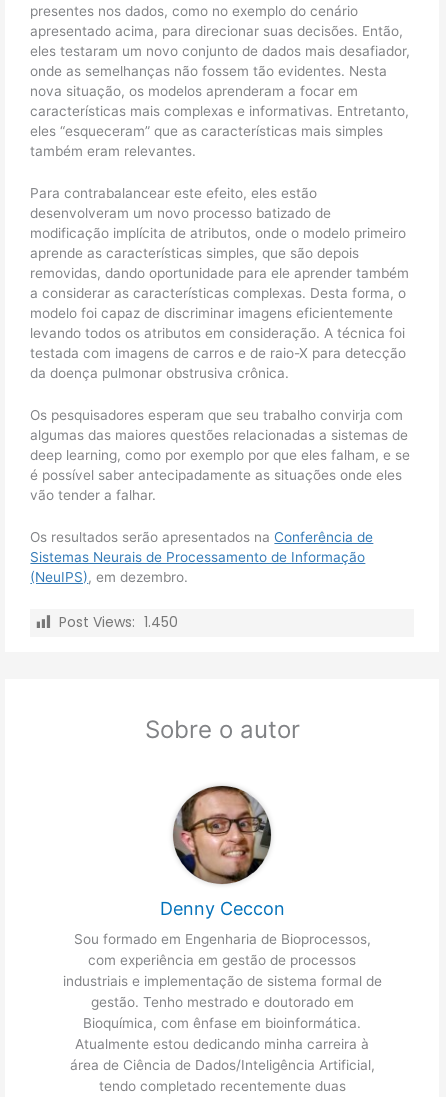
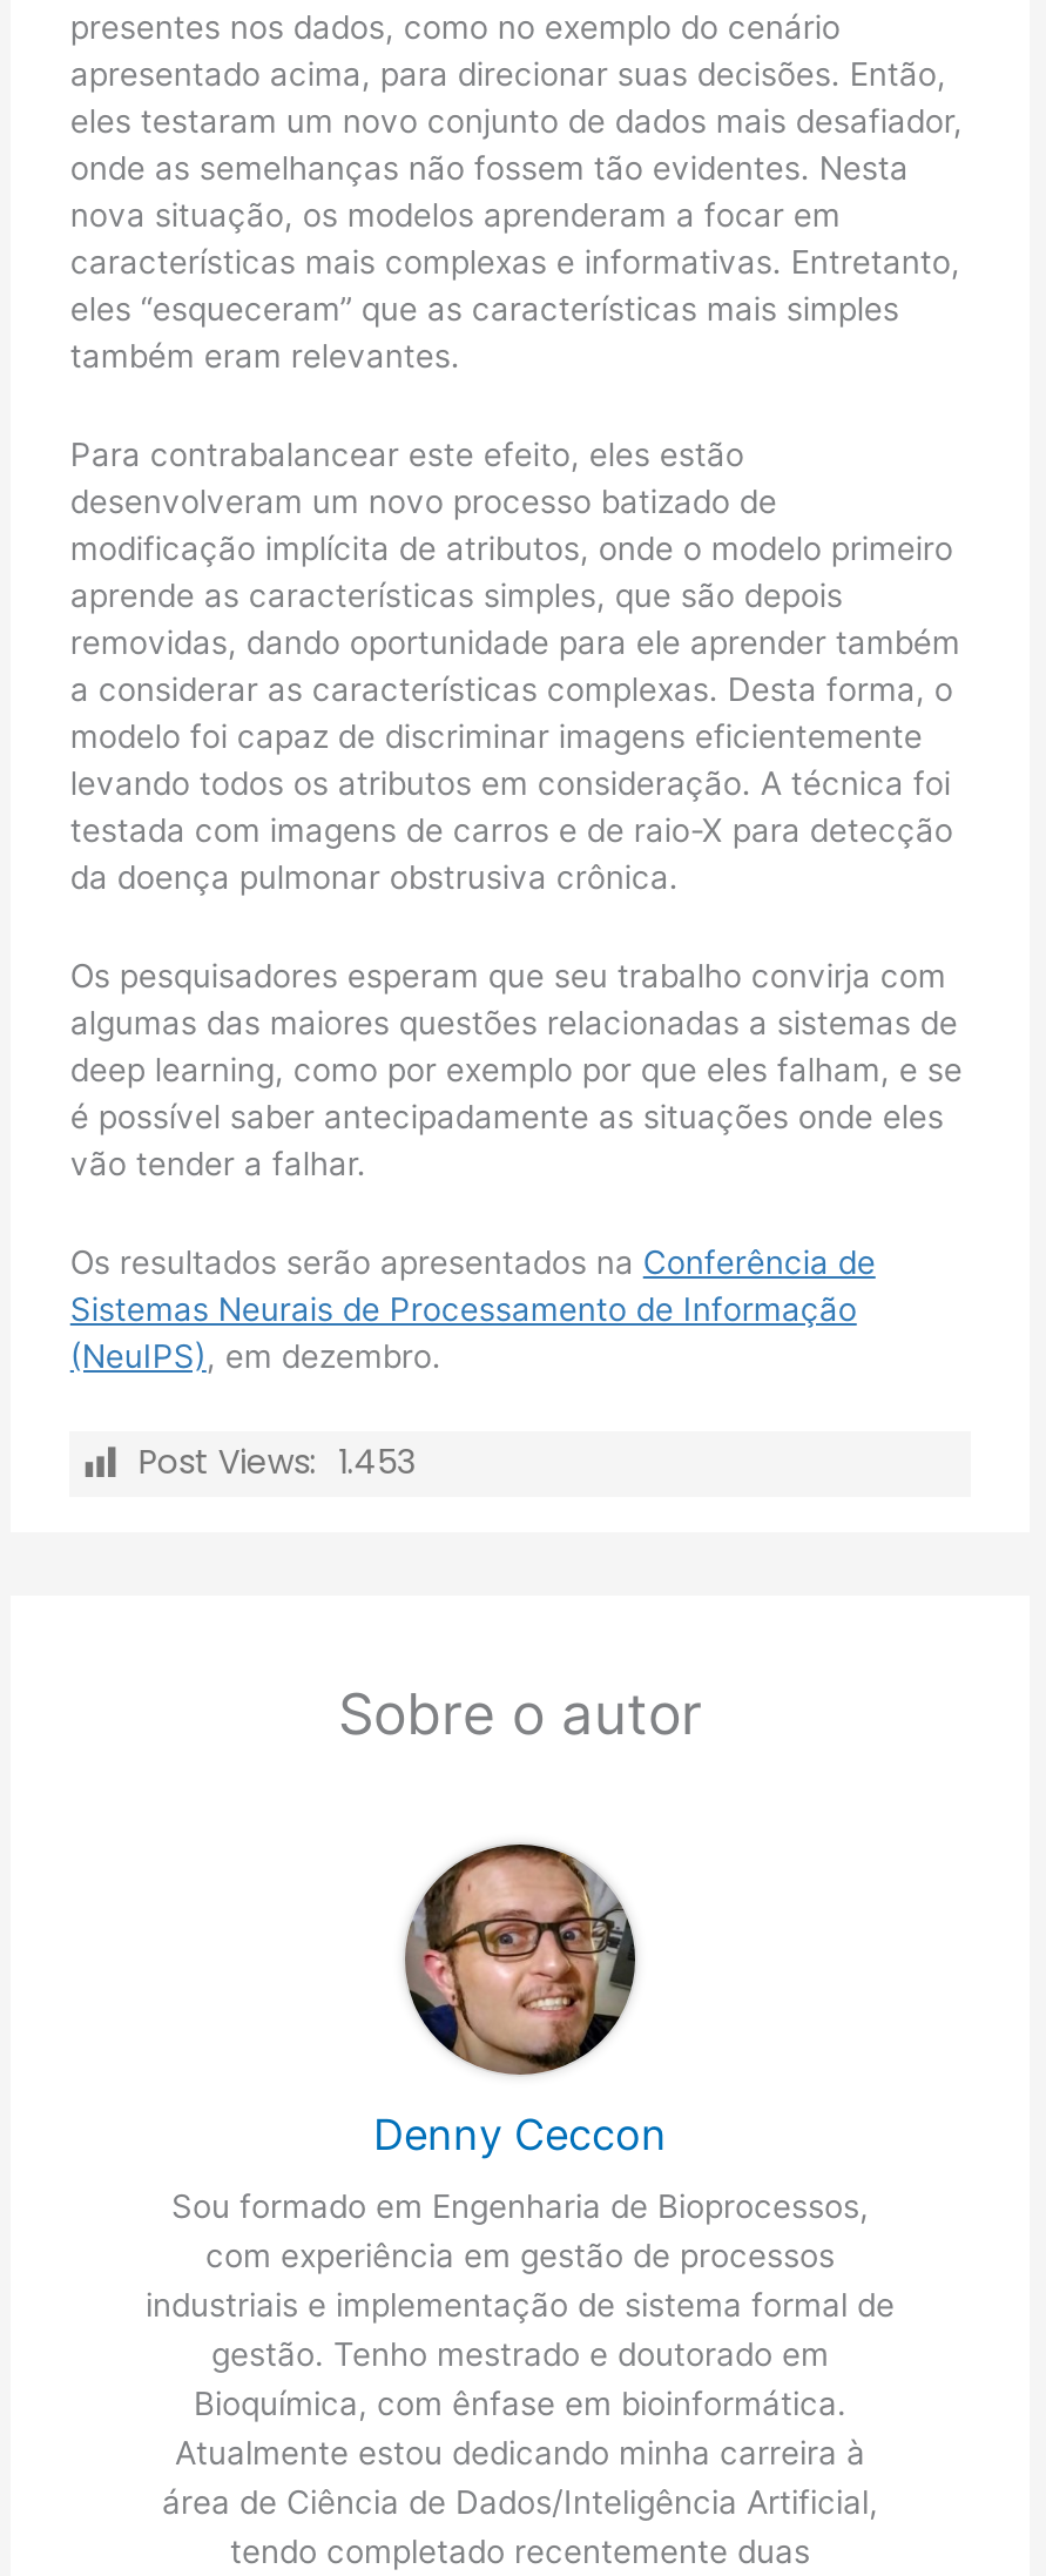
- Post Views: 1.450
+ Post Views: 1.453
